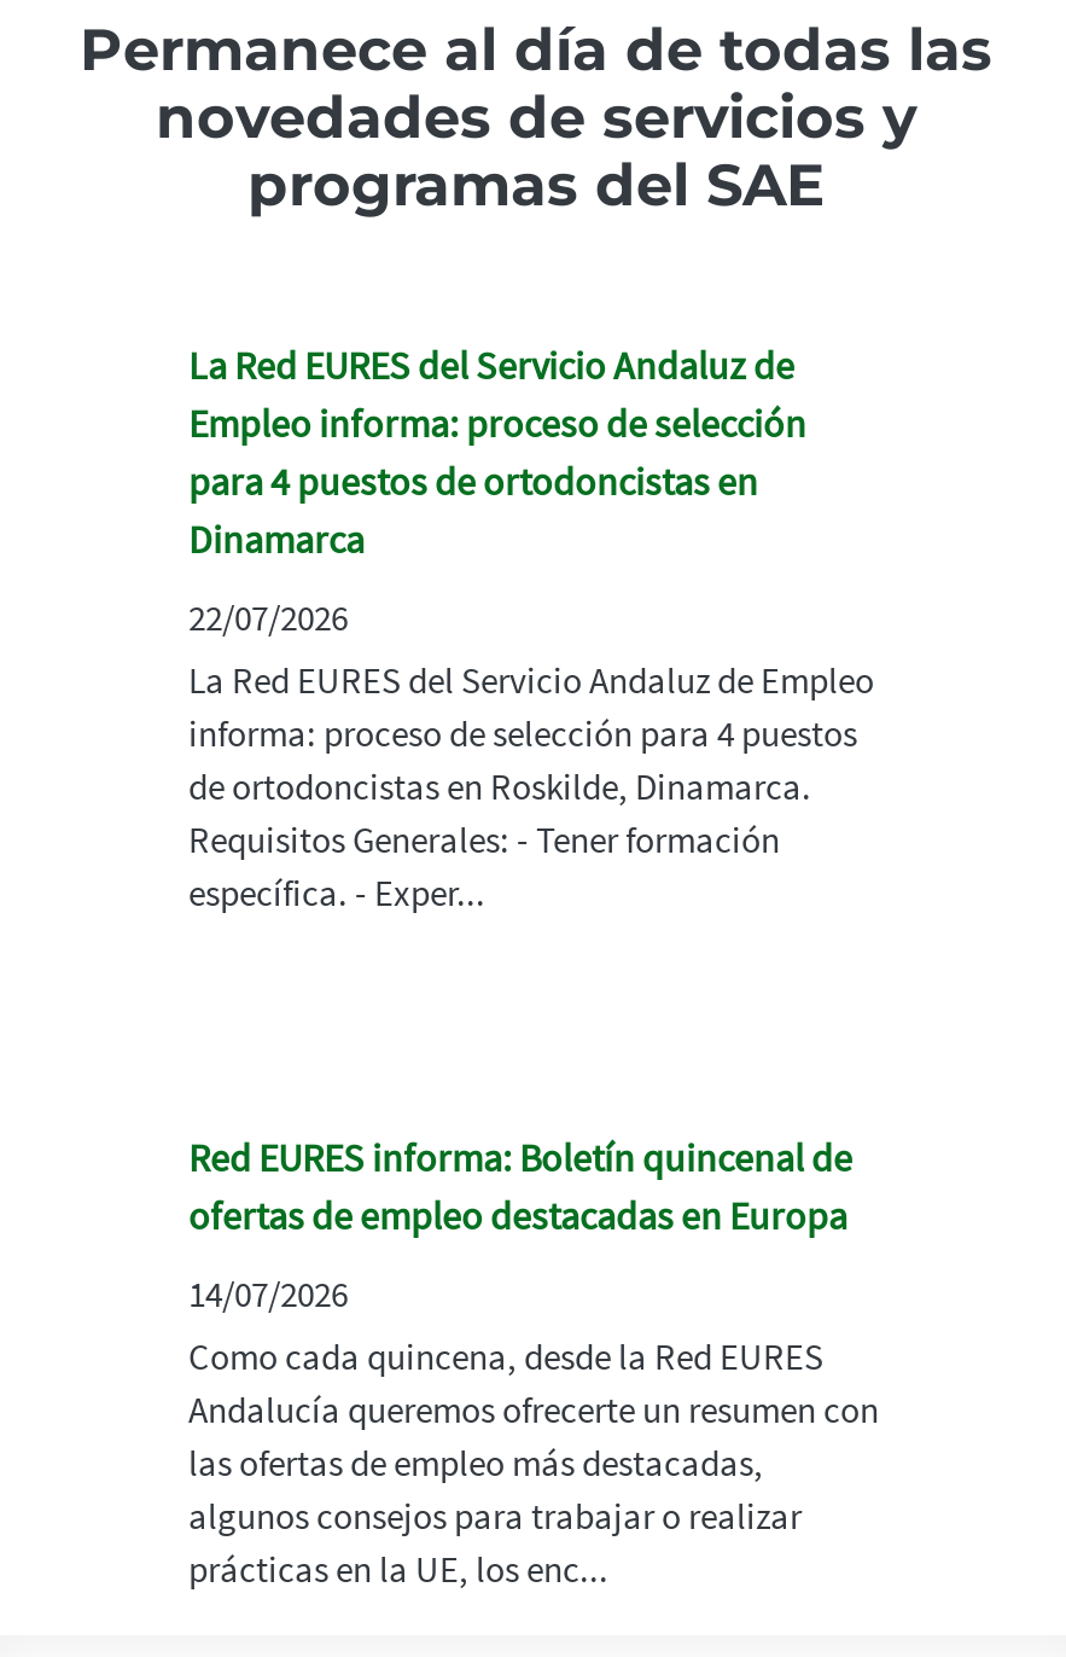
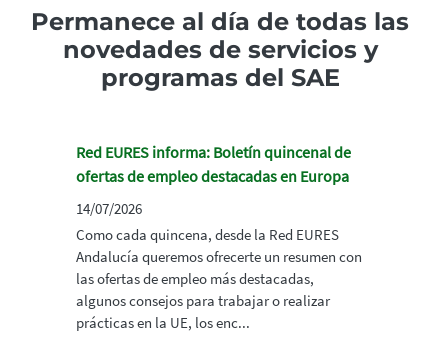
- La Red EURES del Servicio Andaluz de
- Empleo informa: proceso de selección
- para 4 puestos de ortodoncistas en
- Dinamarca
- 22/07/2026
- La Red EURES del Servicio Andaluz de Empleo
- informa: proceso de selección para 4 puestos
- de ortodoncistas en Roskilde, Dinamarca.
- Requisitos Generales: - Tener formación
- específica. - Exper...
